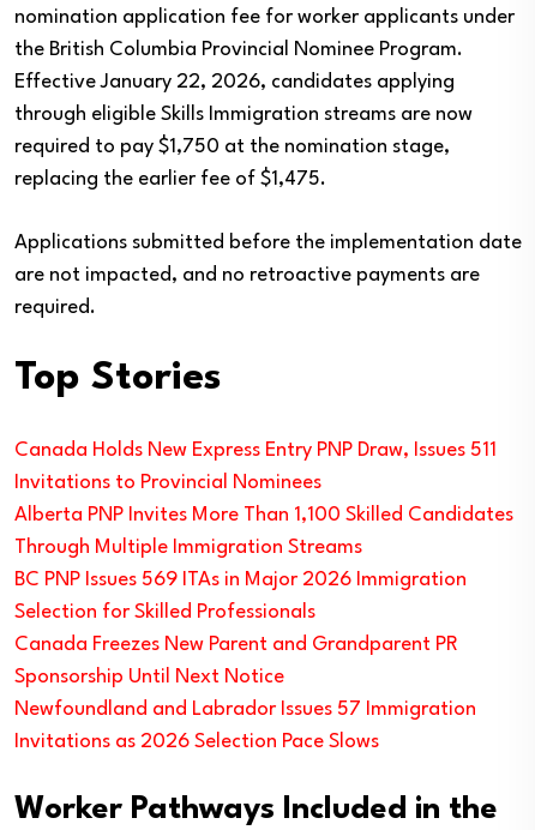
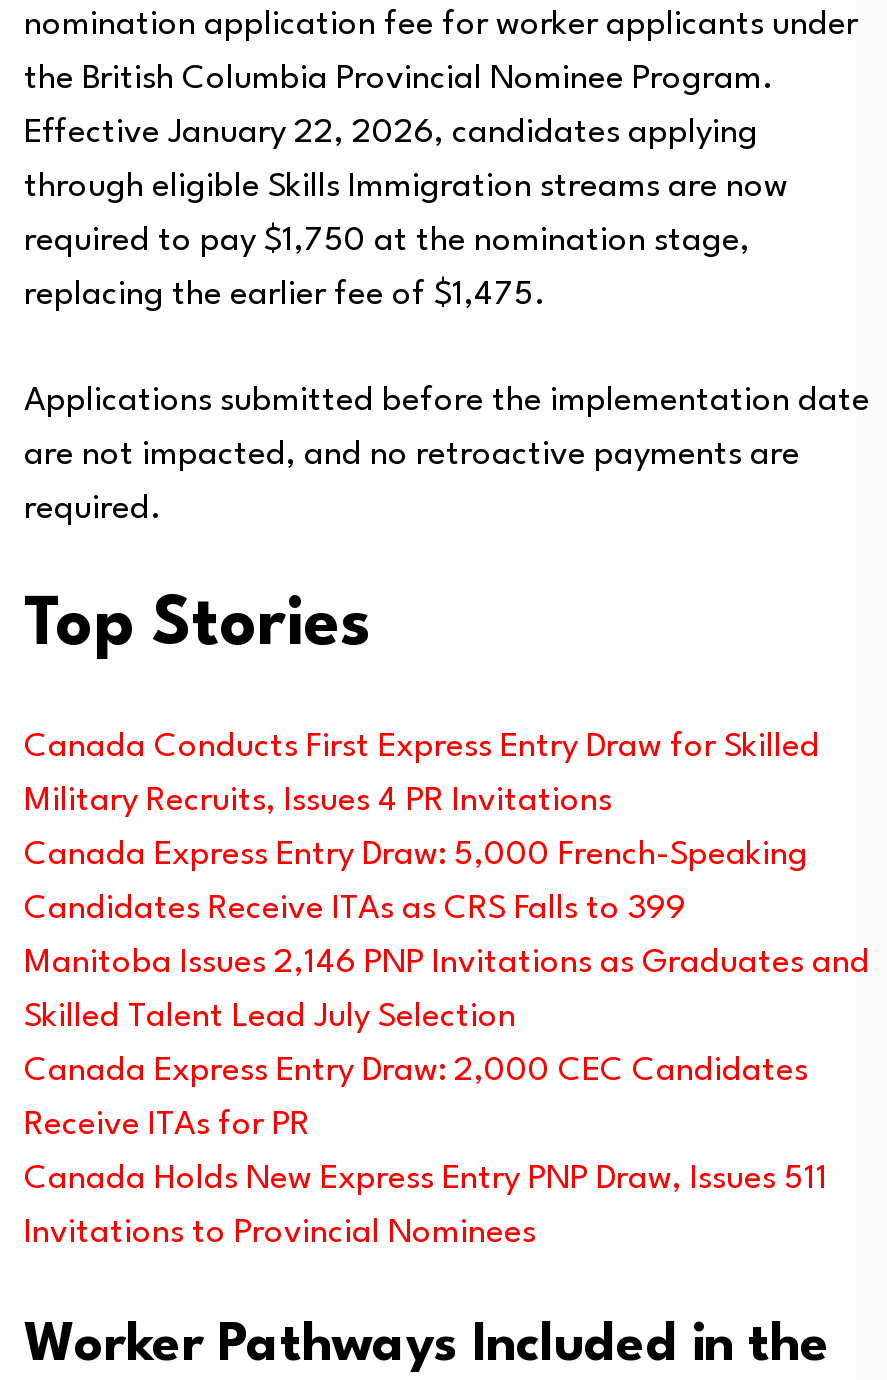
+ Canada Conducts First Express Entry Draw for Skilled
+ Military Recruits, Issues 4 PR Invitations
+ Canada Express Entry Draw: 5,000 French-Speaking
+ Candidates Receive ITAs as CRS Falls to 399
+ Manitoba Issues 2,146 PNP Invitations as Graduates and
+ Skilled Talent Lead July Selection
+ Canada Express Entry Draw: 2,000 CEC Candidates
+ Receive ITAs for PR

moved down: Canada Holds New Express Entry PNP Draw, Issues 511 | Invitations to Provincial Nominees

- Alberta PNP Invites More Than 1,100 Skilled Candidates
- Through Multiple Immigration Streams
- BC PNP Issues 569 ITAs in Major 2026 Immigration
- Selection for Skilled Professionals
- Canada Freezes New Parent and Grandparent PR
- Sponsorship Until Next Notice
- Newfoundland and Labrador Issues 57 Immigration
- Invitations as 2026 Selection Pace Slows
